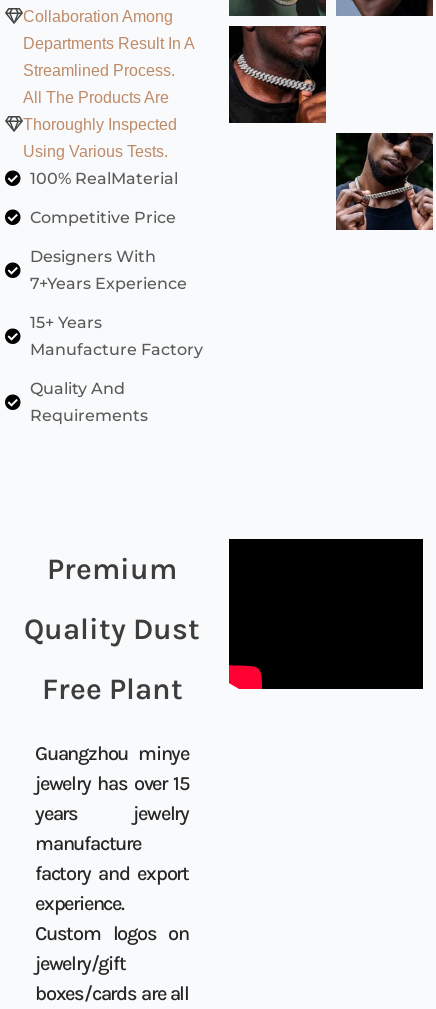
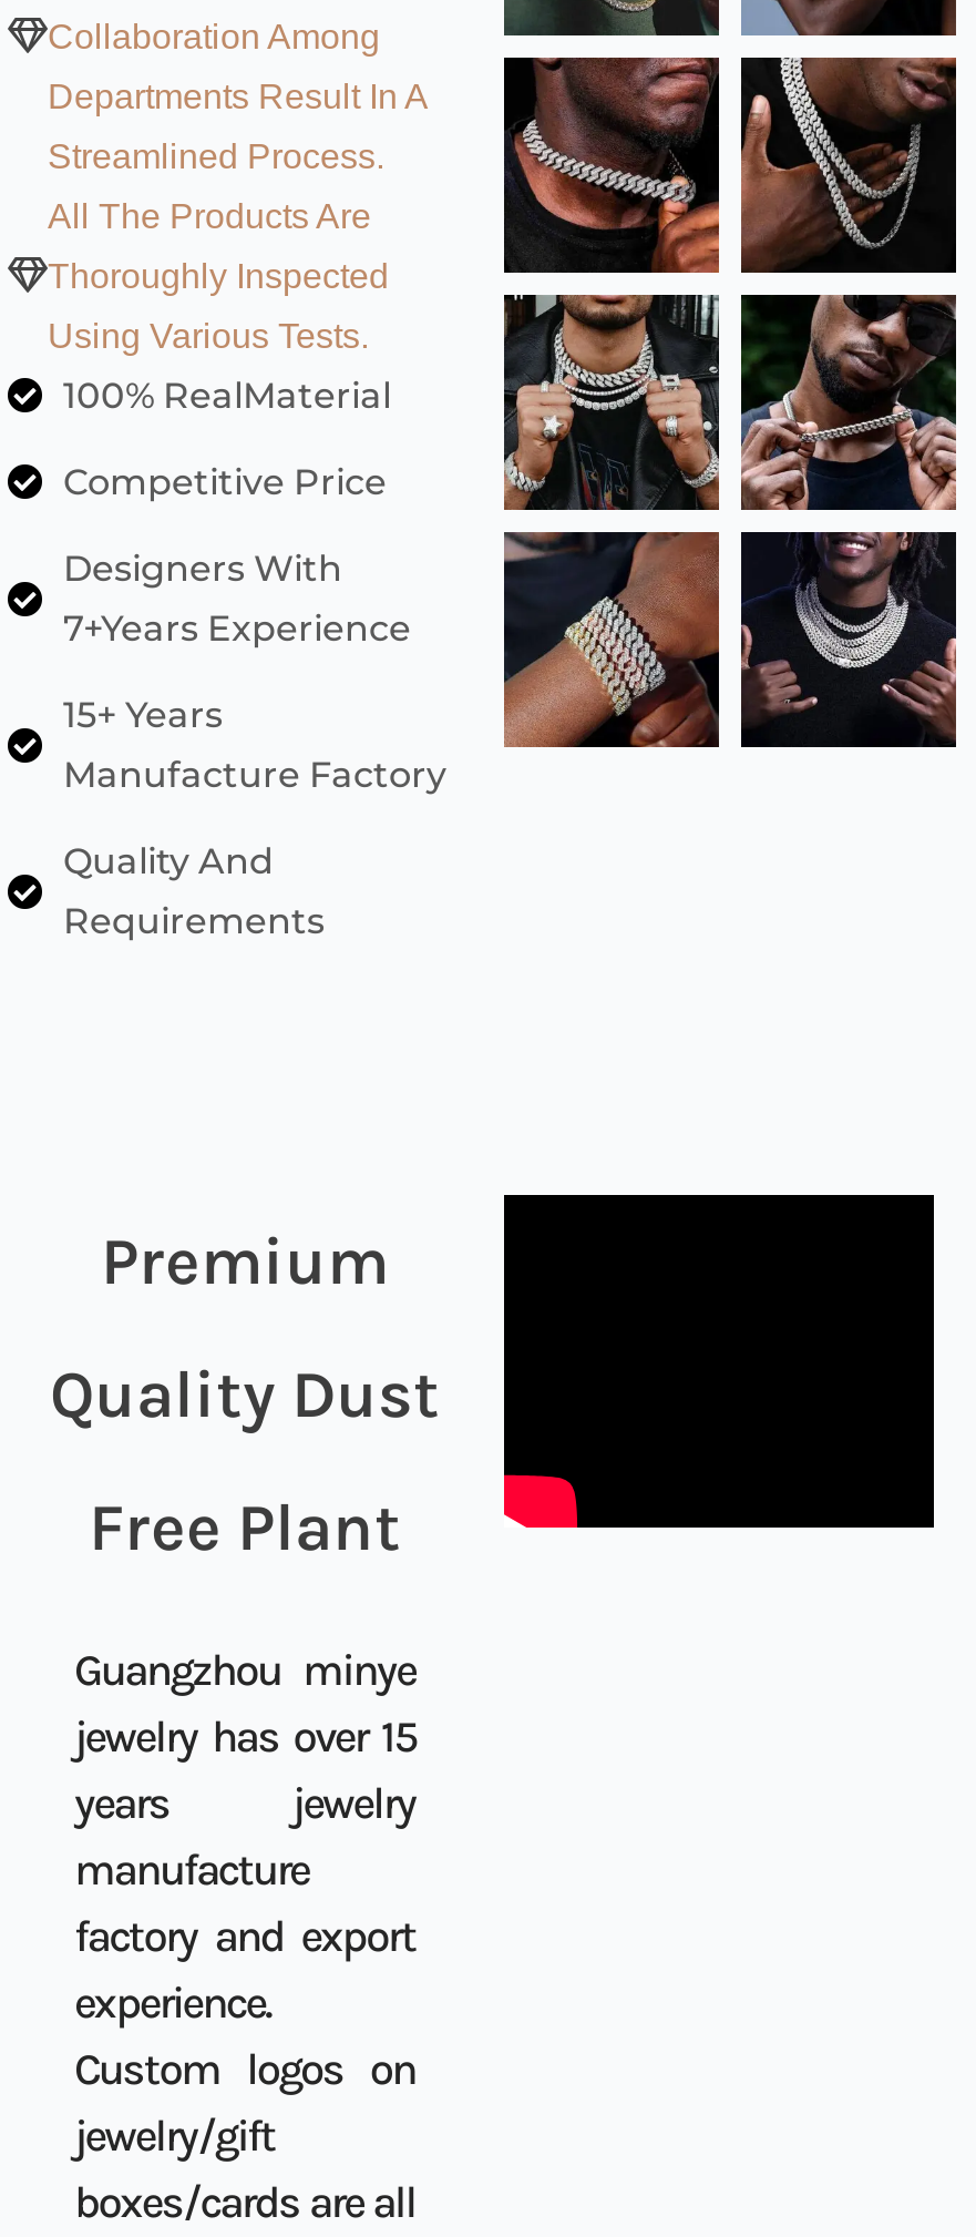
+ [image]

+ [image]

+ [image]

+ [image]
